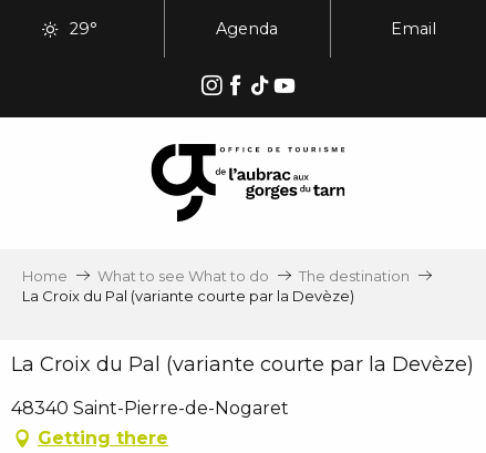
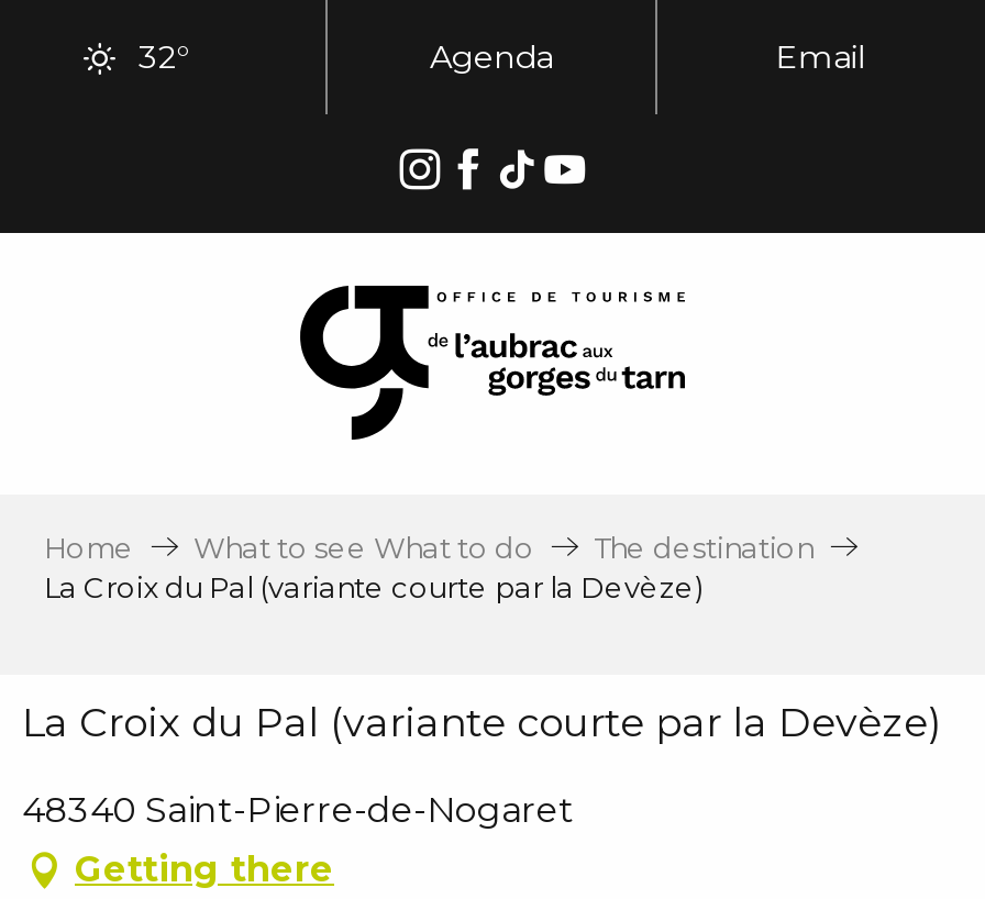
- 29°
+ 32°
